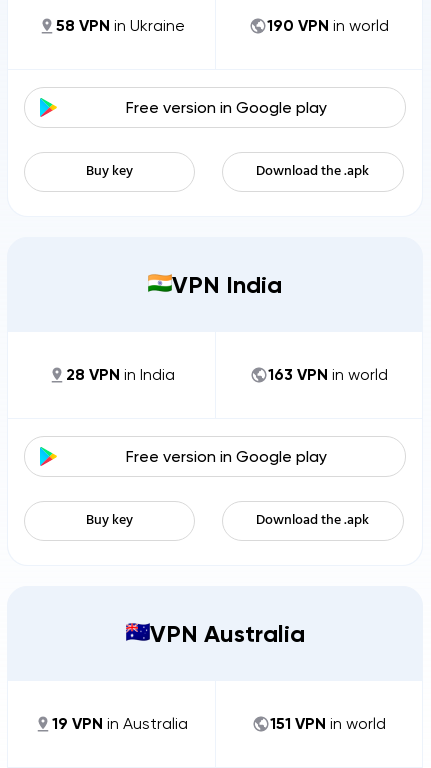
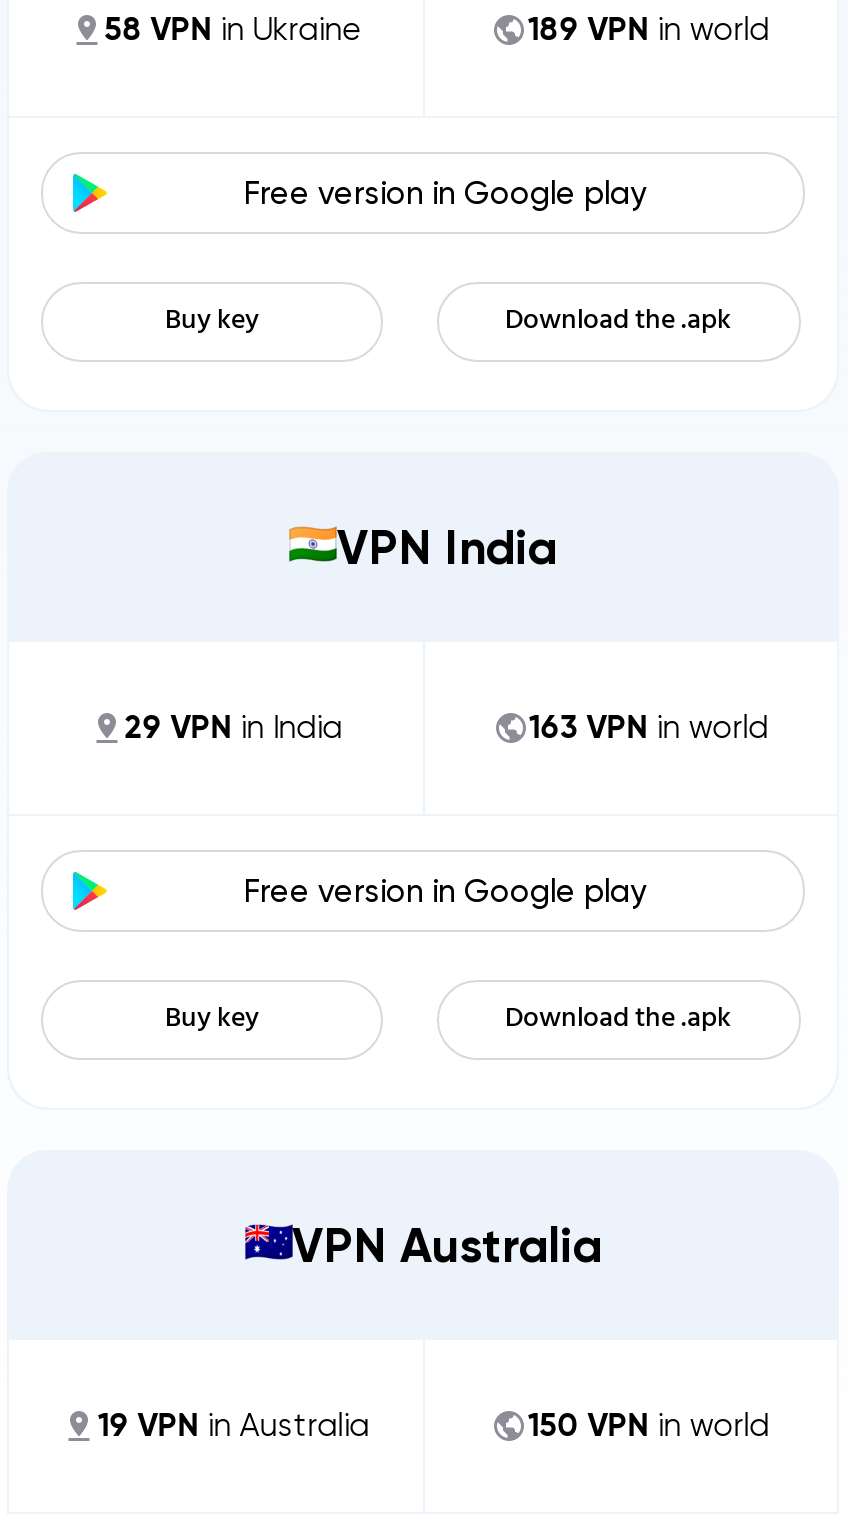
- 190 VPN in world
+ 189 VPN in world

- 28 VPN in India
+ 29 VPN in India

- 151 VPN in world
+ 150 VPN in world
